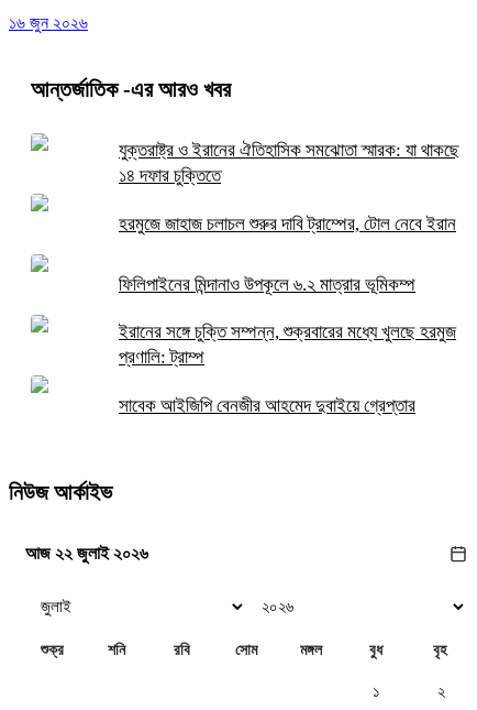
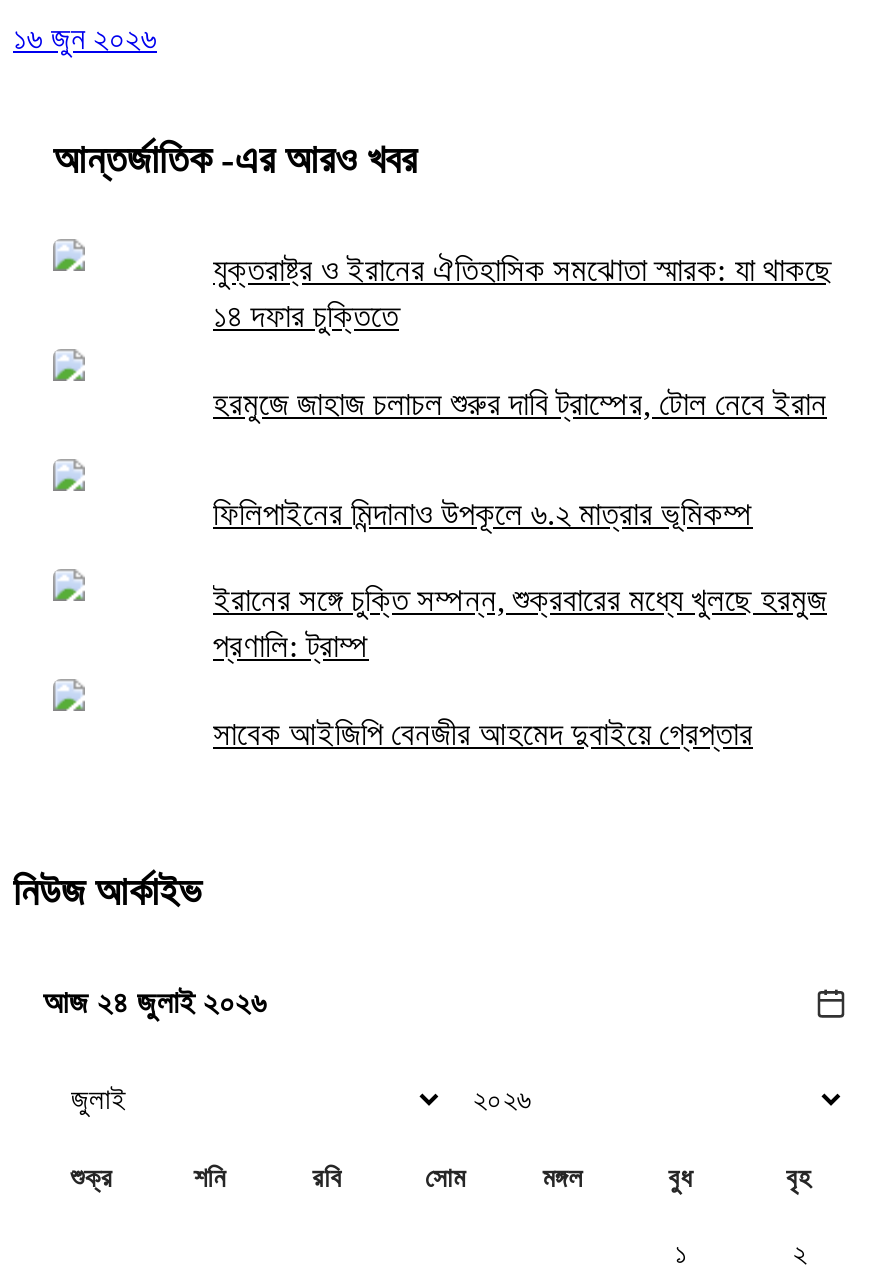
- আজ ২২ জুলাই ২০২৬
+ আজ ২৪ জুলাই ২০২৬
